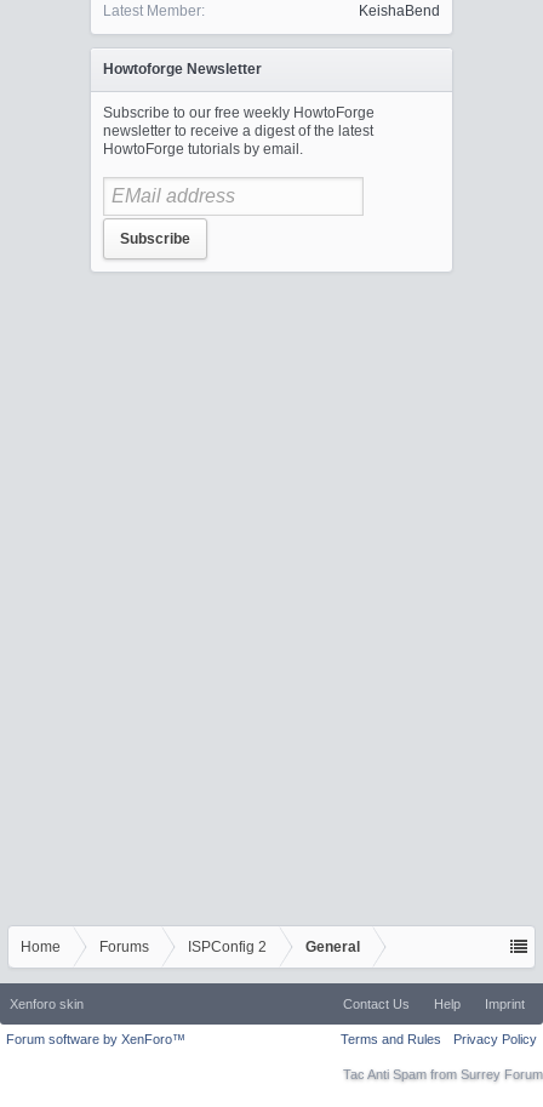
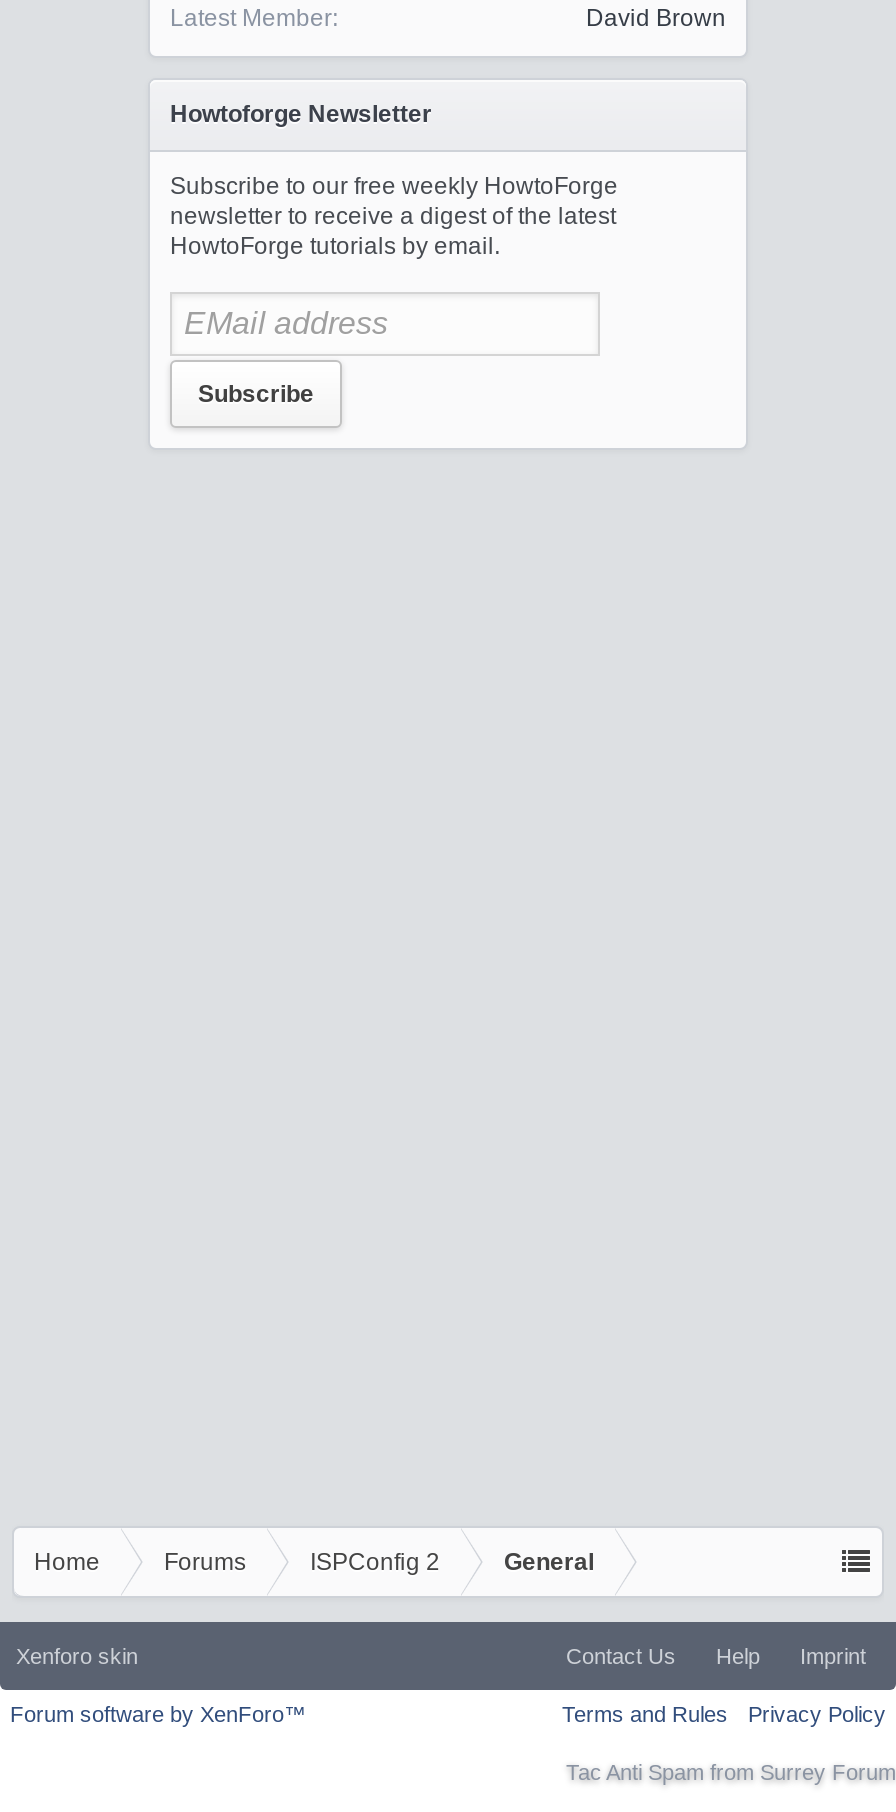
- KeishaBend
+ David Brown
